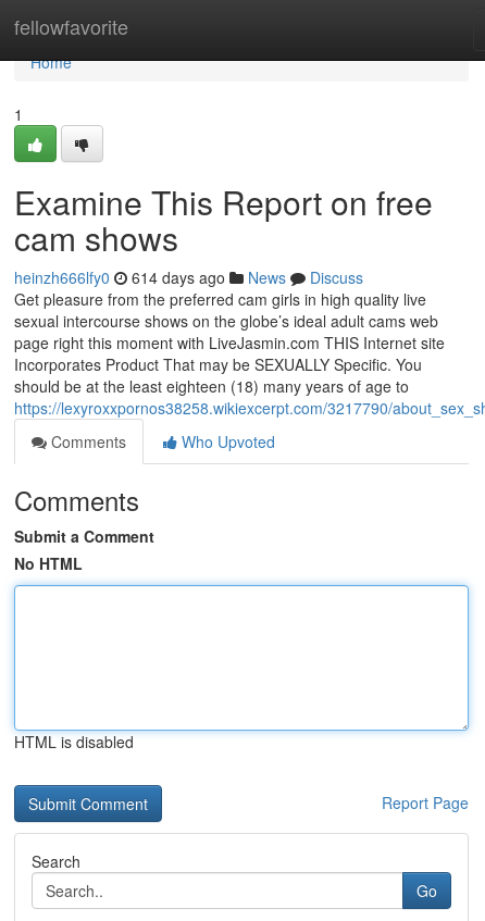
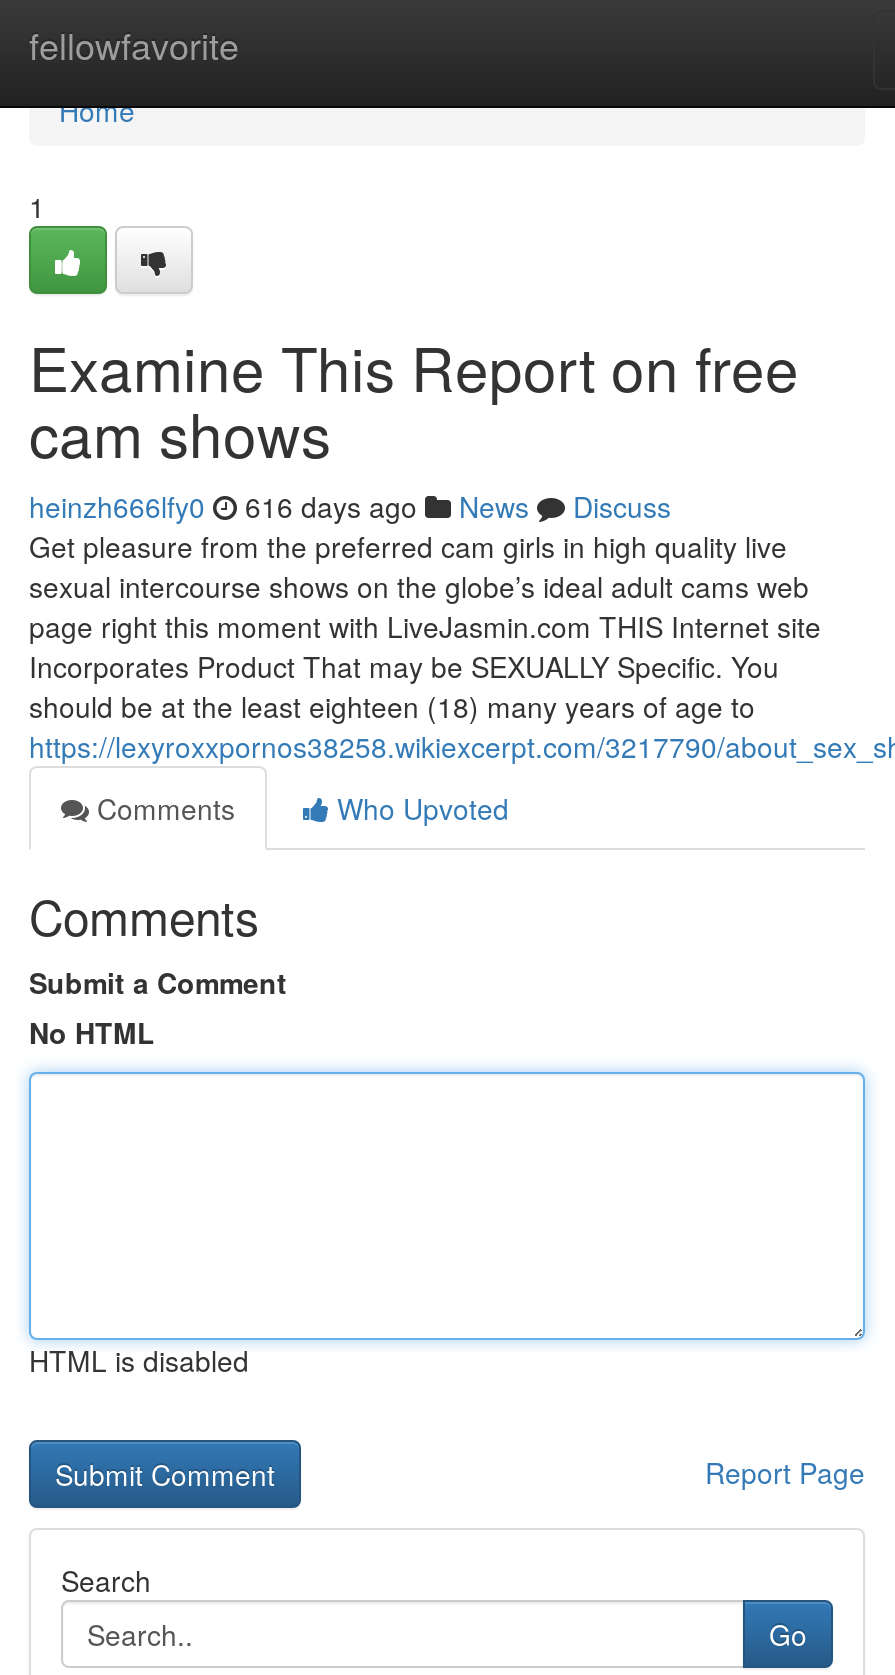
- heinzh666lfy0 614 days ago News Discuss
+ heinzh666lfy0 616 days ago News Discuss
